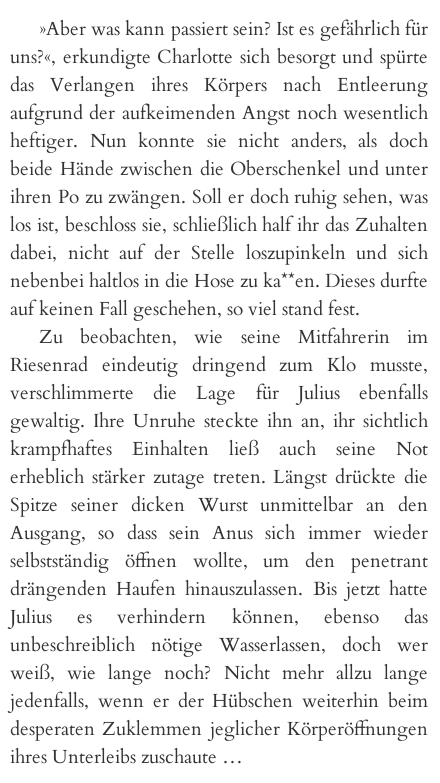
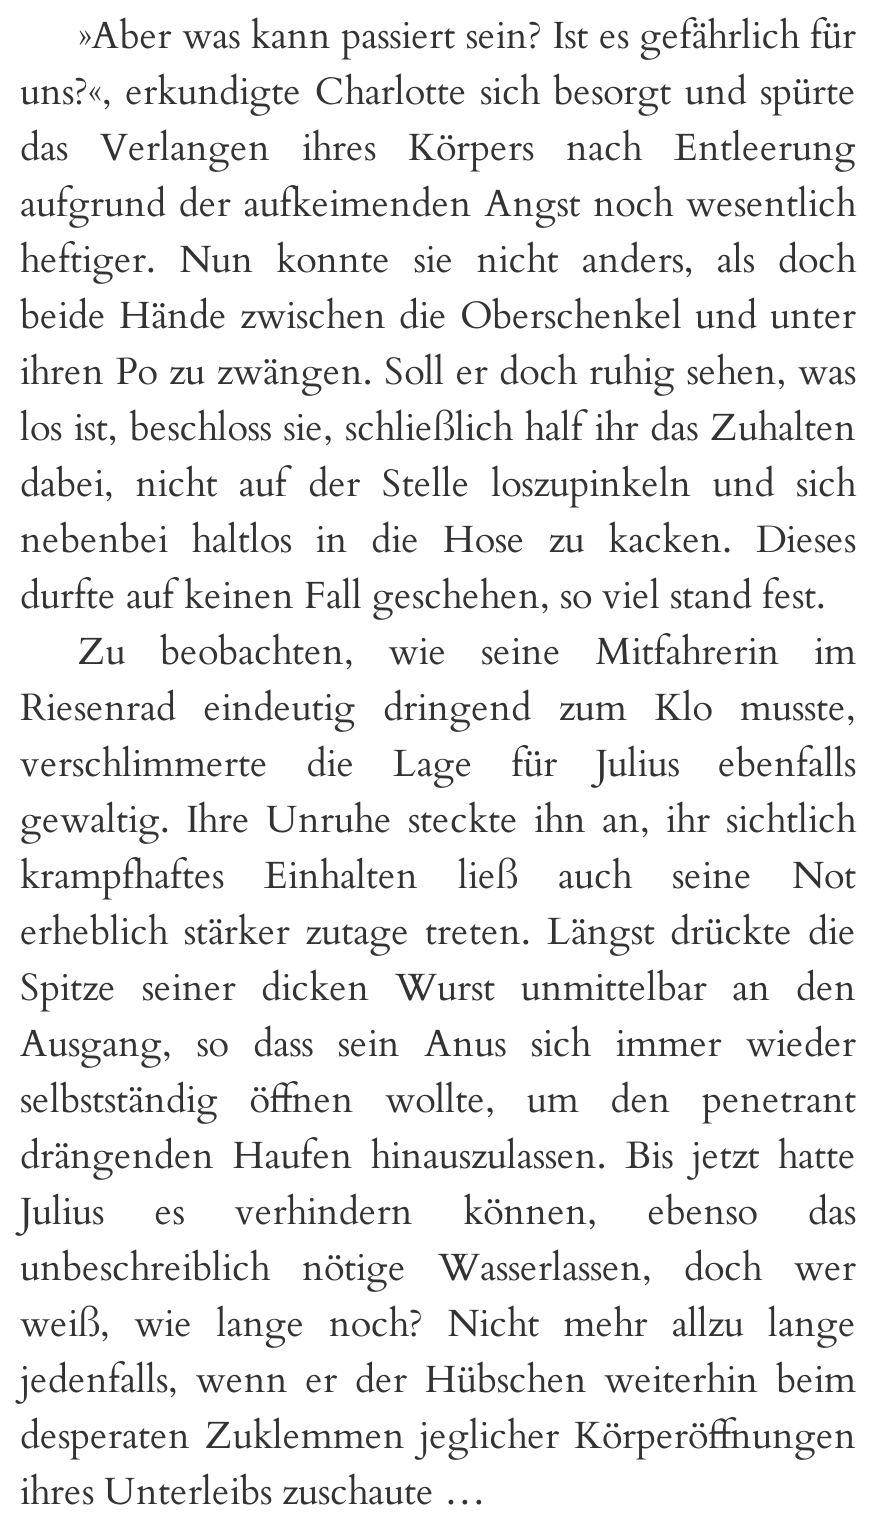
- nebenbei haltlos in die Hose zu ka**en. Dieses durfte
- auf keinen Fall geschehen, so viel stand fest.
+ nebenbei haltlos in die Hose zu kacken. Dieses
+ durfte auf keinen Fall geschehen, so viel stand fest.
